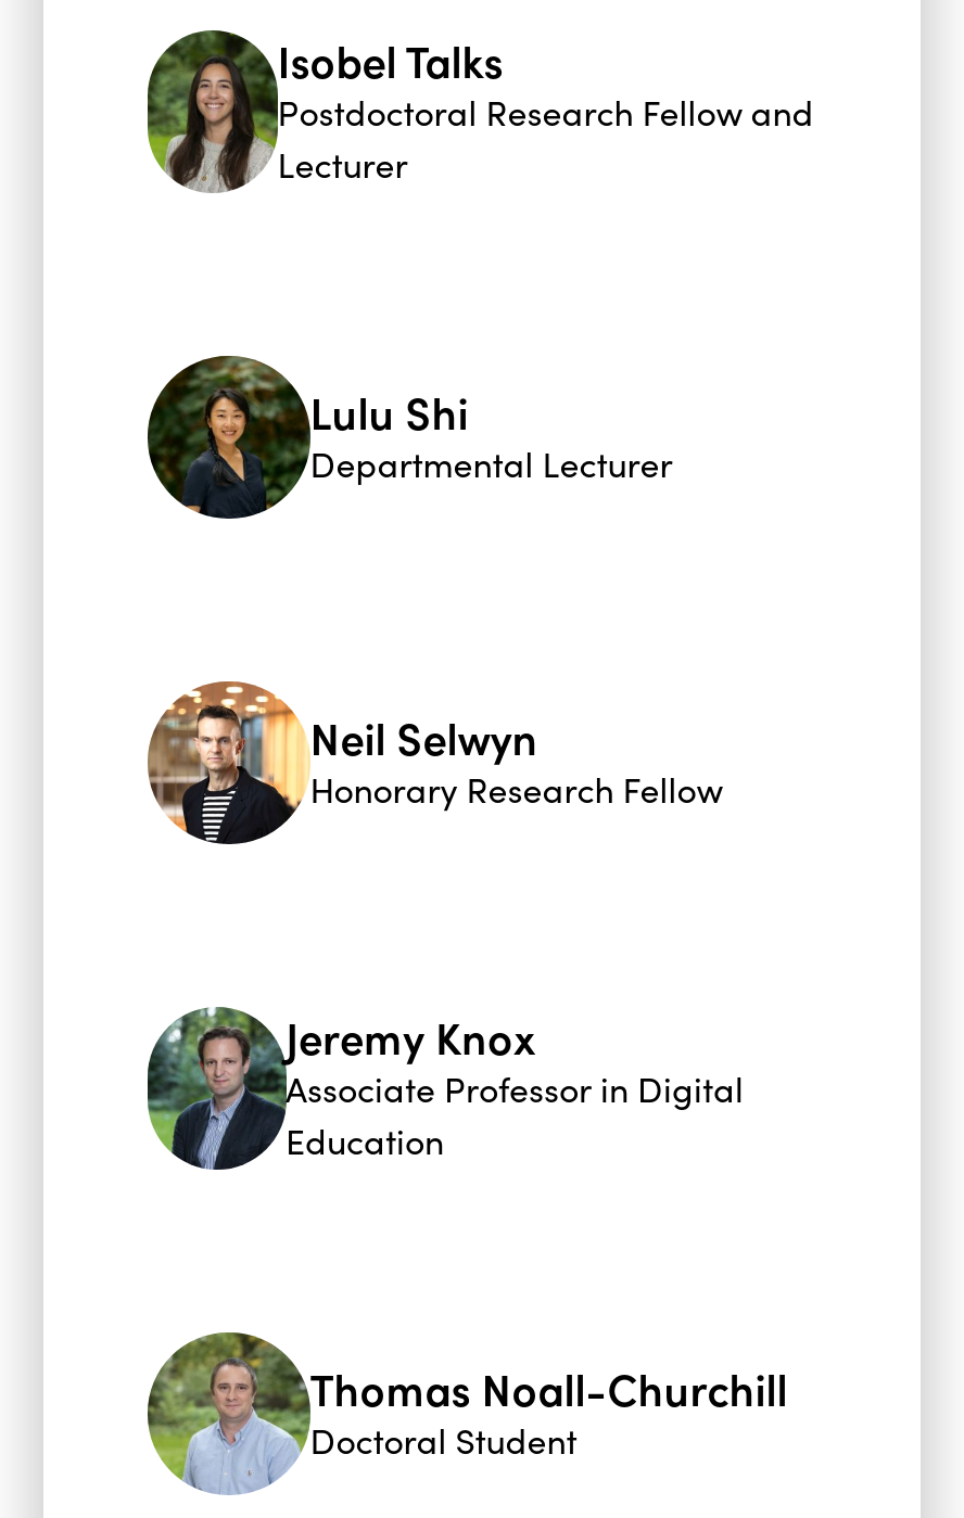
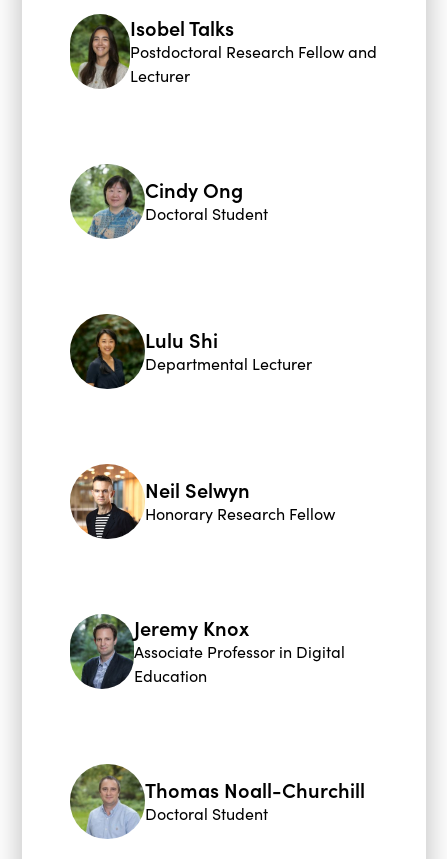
+ [image]
+ Cindy Ong
+ Doctoral Student
